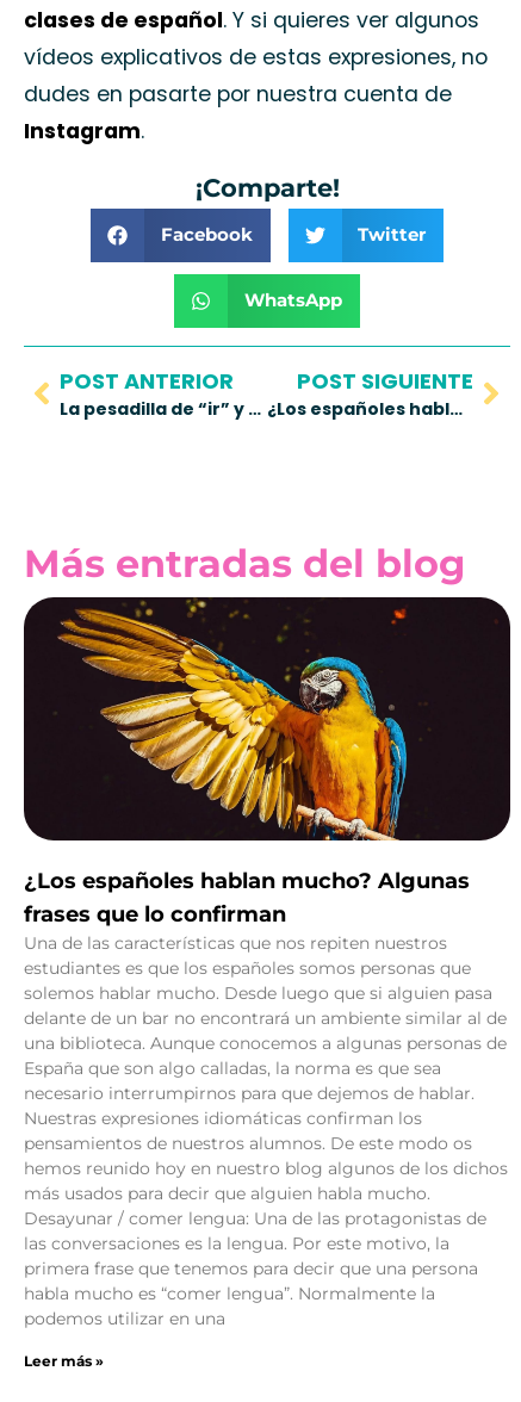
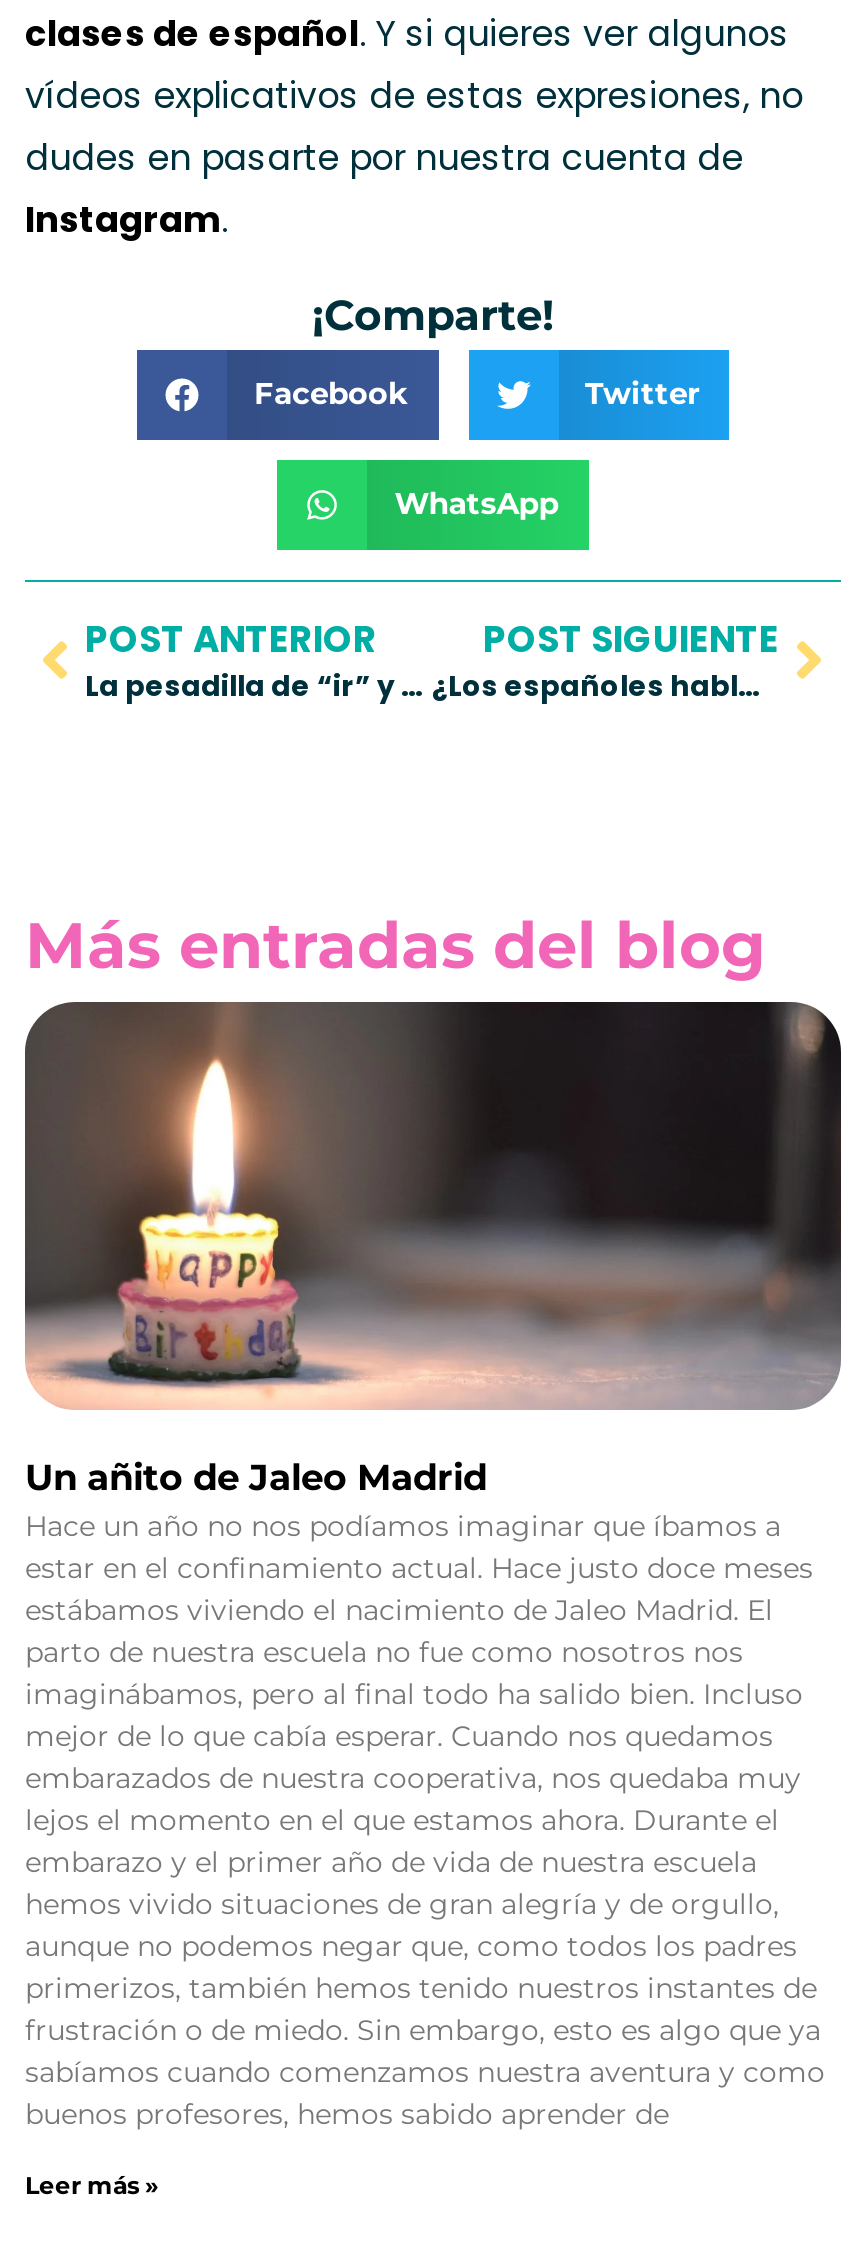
- [image]
- ¿Los españoles hablan mucho? Algunas
- frases que lo confirman
- Una de las características que nos repiten nuestros
- estudiantes es que los españoles somos personas que
- solemos hablar mucho. Desde luego que si alguien pasa
- delante de un bar no encontrará un ambiente similar al de
- una biblioteca. Aunque conocemos a algunas personas de
- España que son algo calladas, la norma es que sea
- necesario interrumpirnos para que dejemos de hablar.
- Nuestras expresiones idiomáticas confirman los
- pensamientos de nuestros alumnos. De este modo os
- hemos reunido hoy en nuestro blog algunos de los dichos
- más usados para decir que alguien habla mucho.
- Desayunar / comer lengua: Una de las protagonistas de
- las conversaciones es la lengua. Por este motivo, la
- primera frase que tenemos para decir que una persona
- habla mucho es “comer lengua”. Normalmente la
- podemos utilizar en una
+ [image]
+ Un añito de Jaleo Madrid
+ Hace un año no nos podíamos imaginar que íbamos a
+ estar en el confinamiento actual. Hace justo doce meses
+ estábamos viviendo el nacimiento de Jaleo Madrid. El
+ parto de nuestra escuela no fue como nosotros nos
+ imaginábamos, pero al final todo ha salido bien. Incluso
+ mejor de lo que cabía esperar. Cuando nos quedamos
+ embarazados de nuestra cooperativa, nos quedaba muy
+ lejos el momento en el que estamos ahora. Durante el
+ embarazo y el primer año de vida de nuestra escuela
+ hemos vivido situaciones de gran alegría y de orgullo,
+ aunque no podemos negar que, como todos los padres
+ primerizos, también hemos tenido nuestros instantes de
+ frustración o de miedo. Sin embargo, esto es algo que ya
+ sabíamos cuando comenzamos nuestra aventura y como
+ buenos profesores, hemos sabido aprender de
